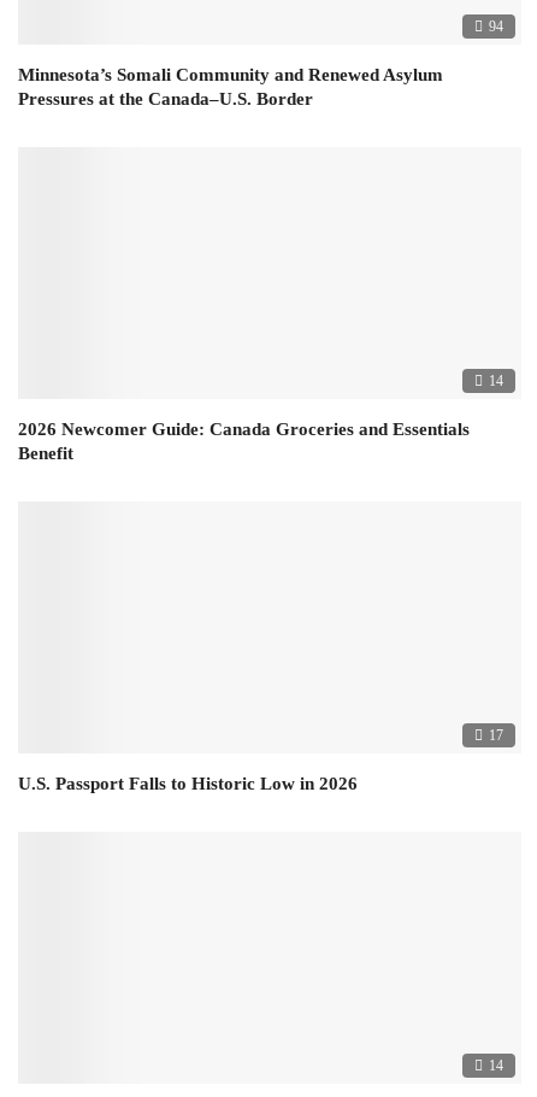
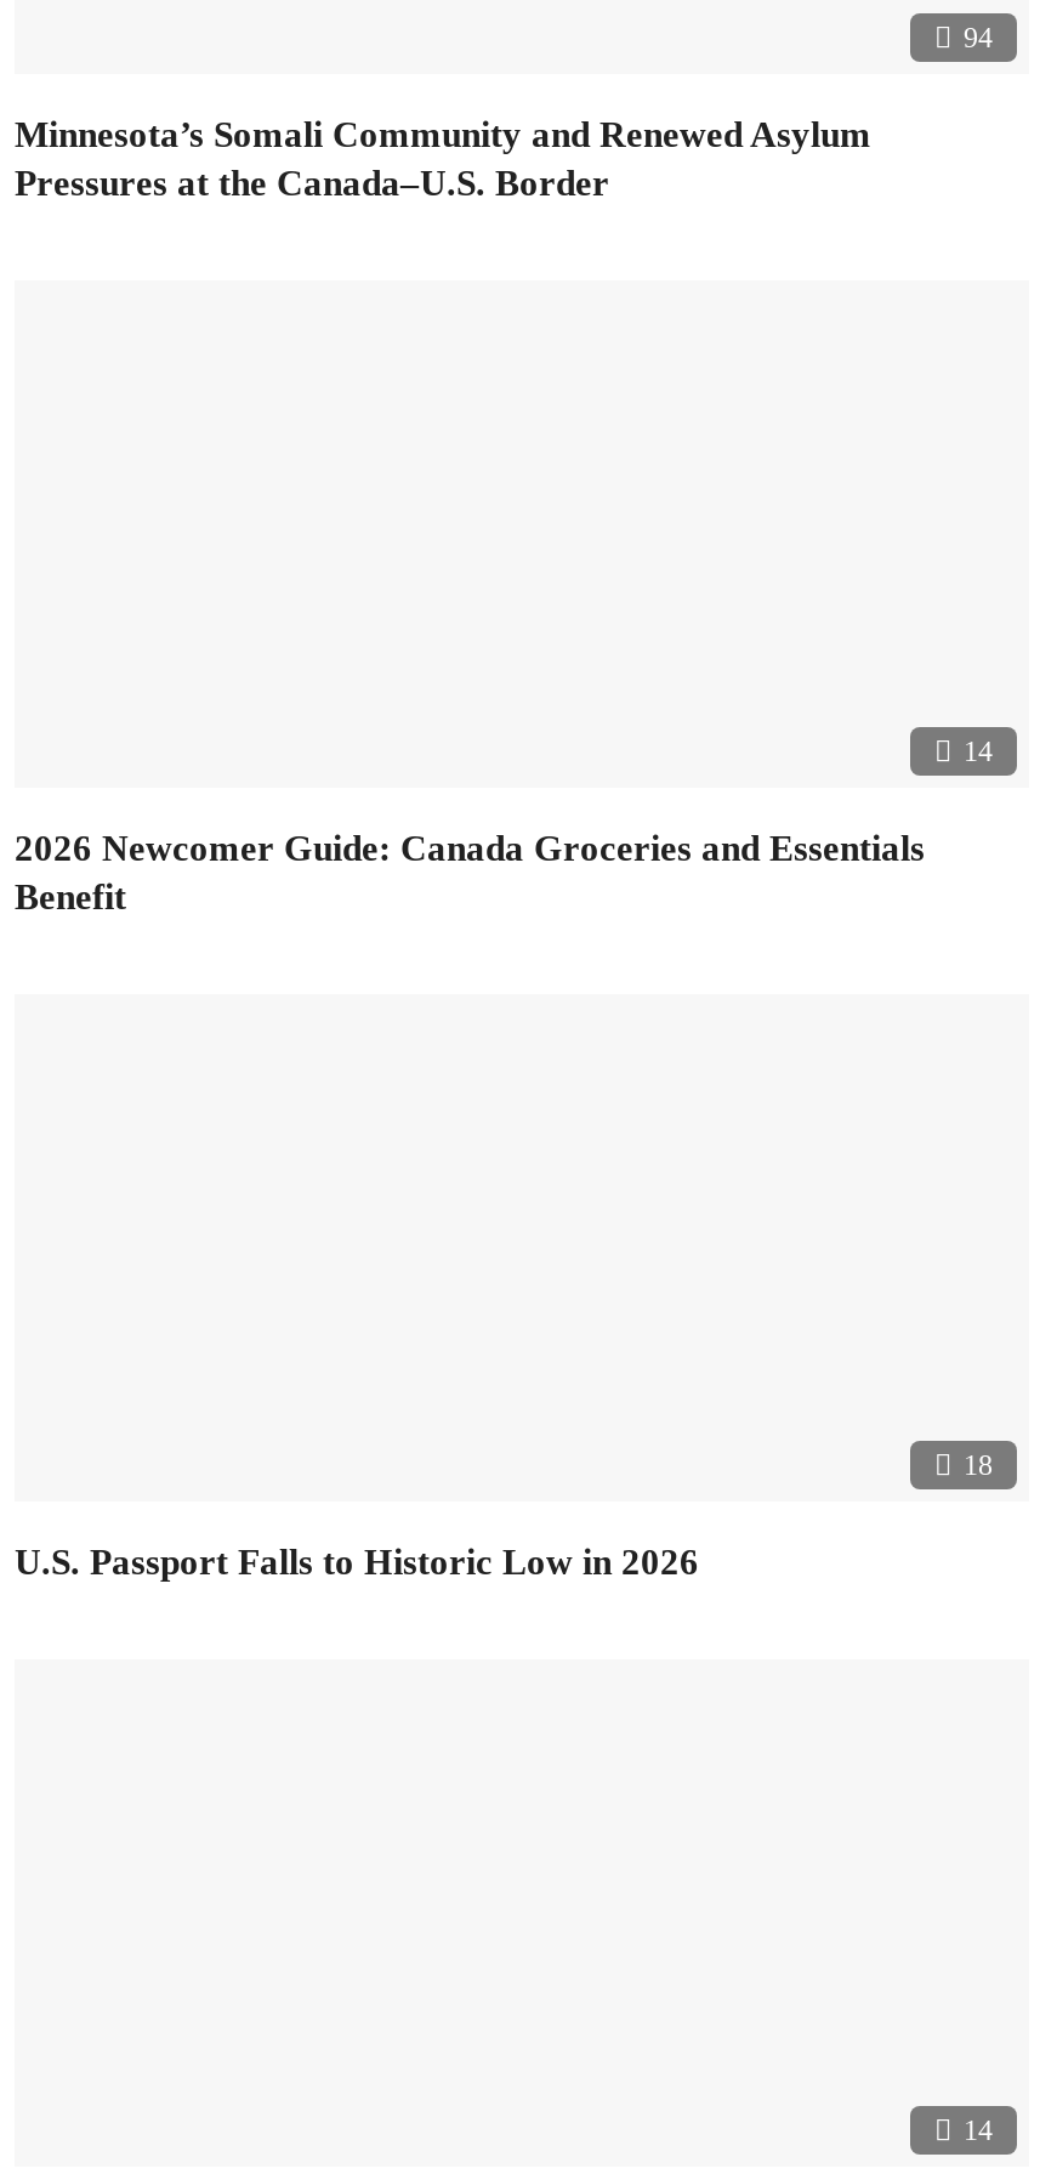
- 17
+ 18
